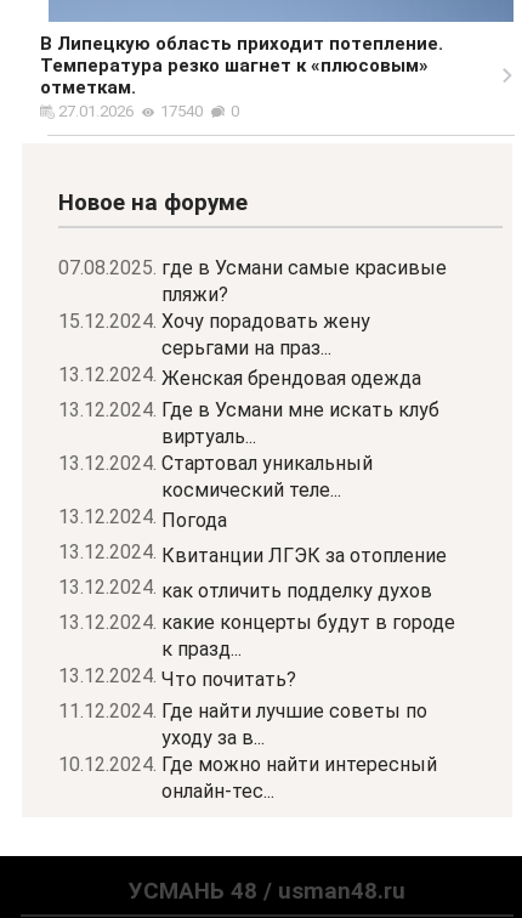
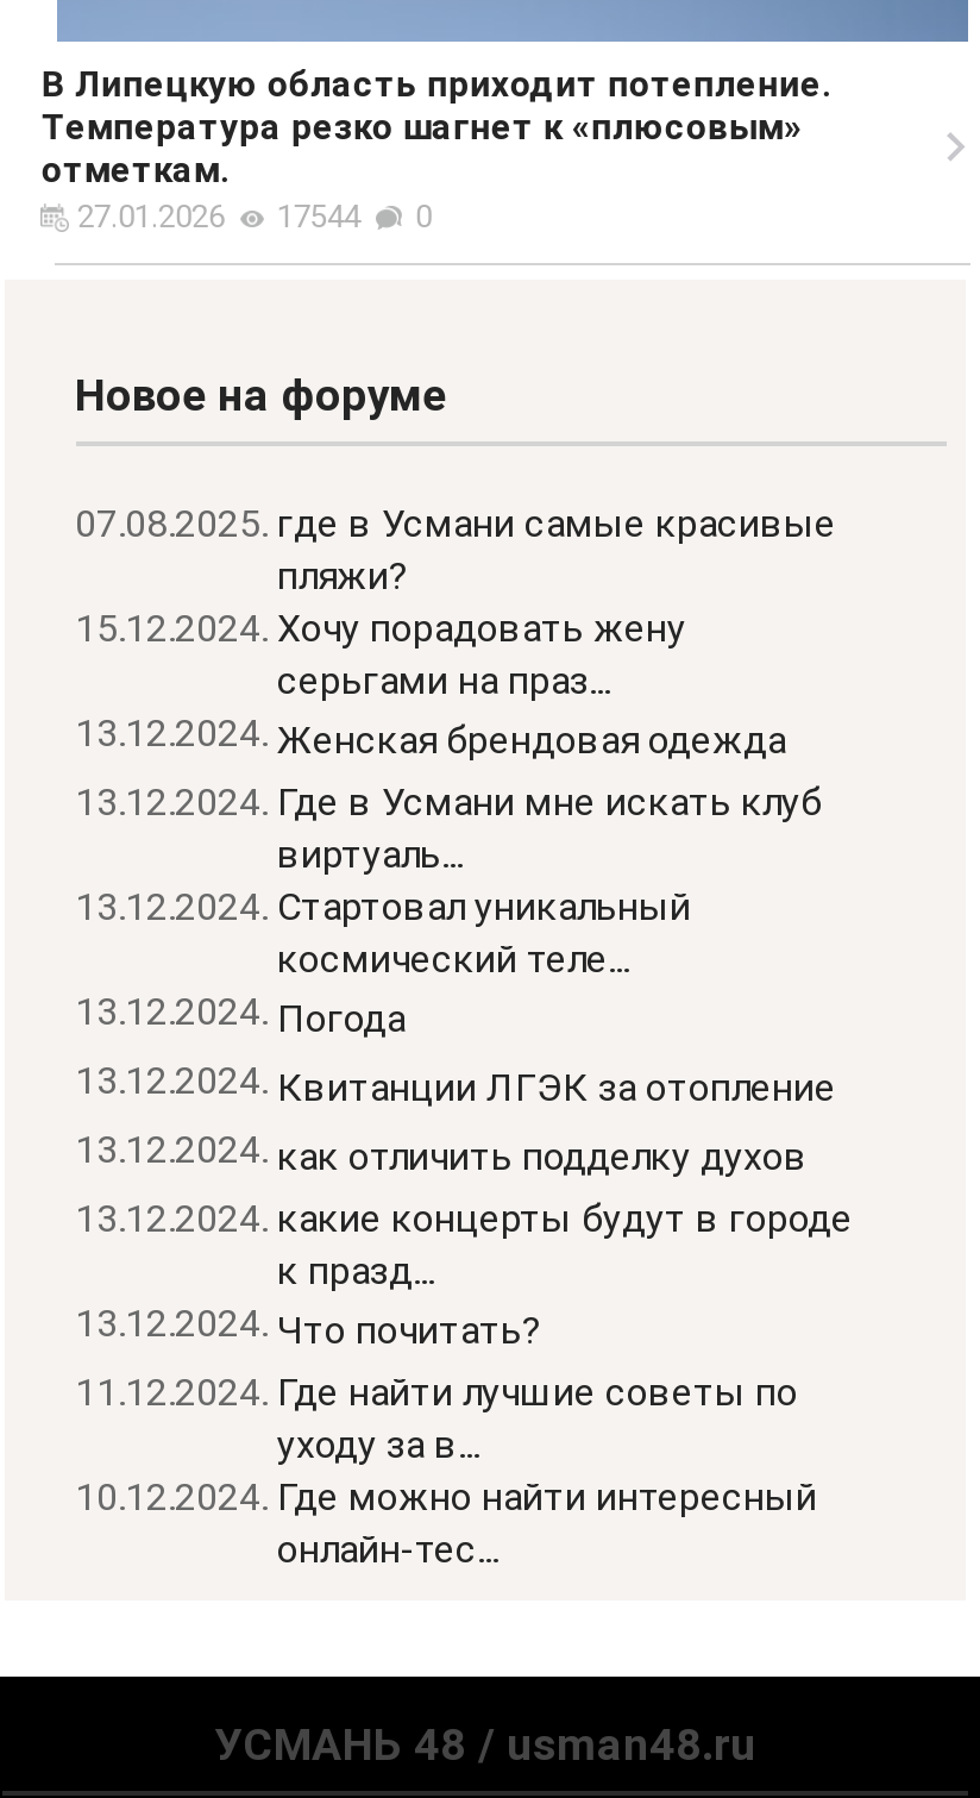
- 27.01.2026 17540 0
+ 27.01.2026 17544 0
